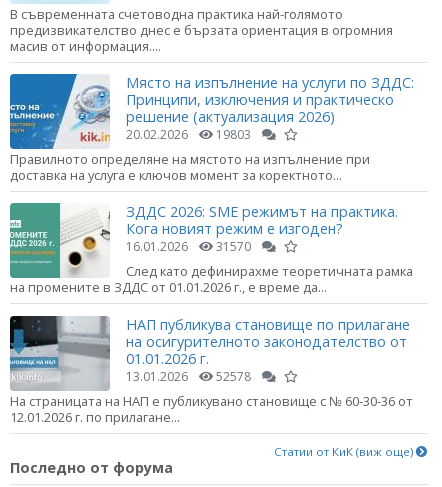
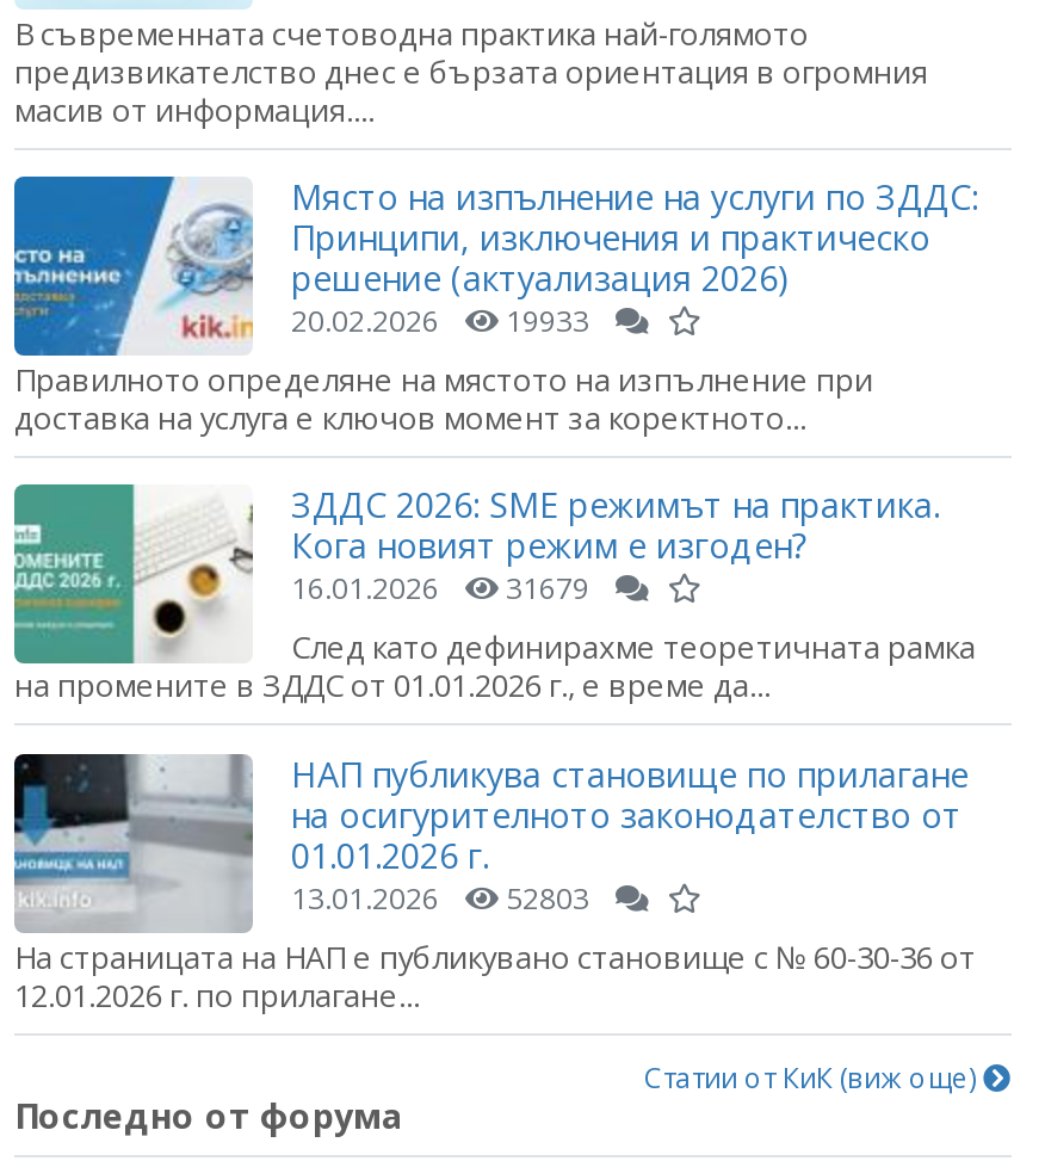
- 20.02.2026 19803
+ 20.02.2026 19933

- 16.01.2026 31570
+ 16.01.2026 31679

- 13.01.2026 52578
+ 13.01.2026 52803
